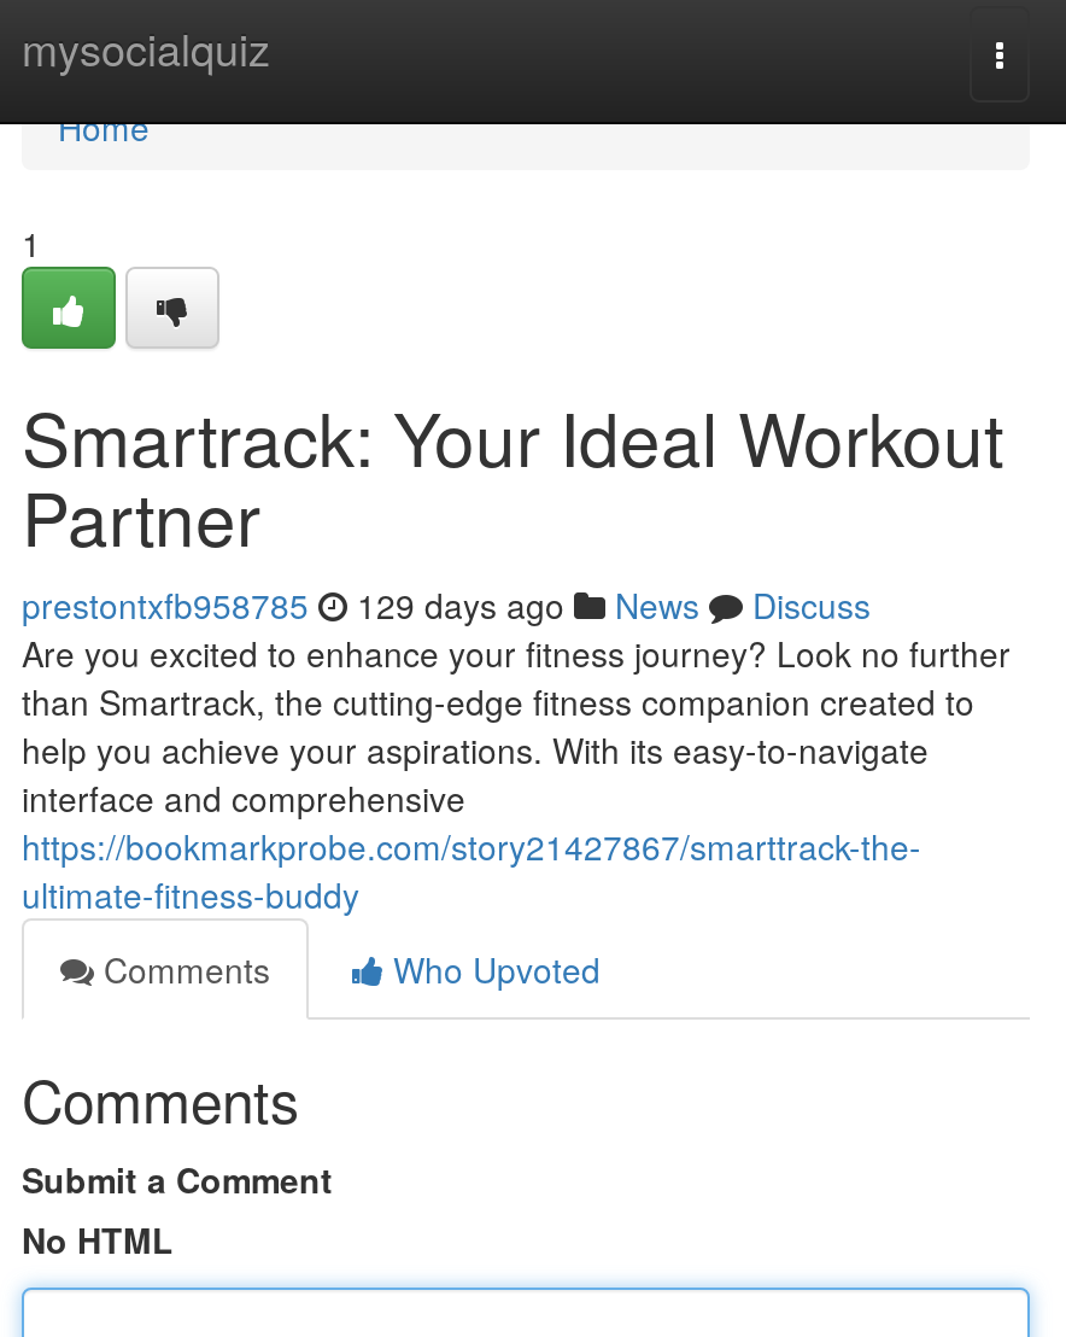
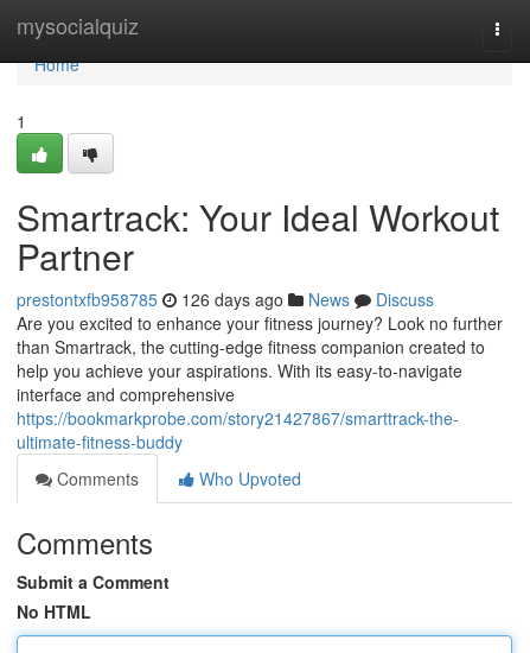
- prestontxfb958785 129 days ago News Discuss
+ prestontxfb958785 126 days ago News Discuss
